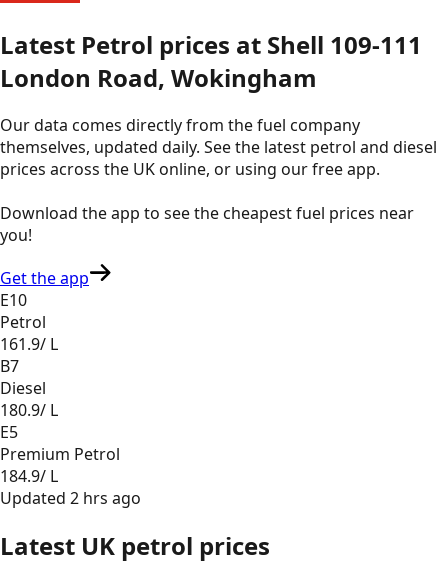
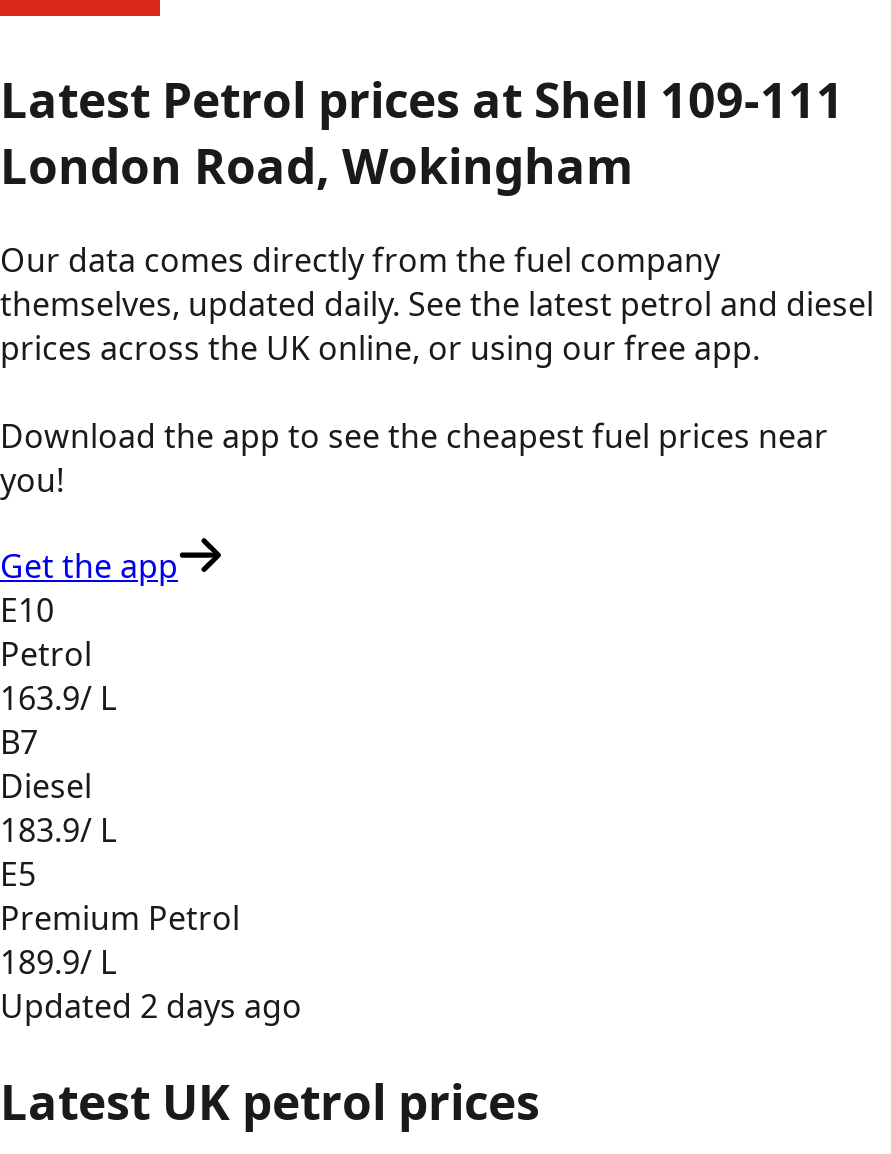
- 161.9/ L
+ 163.9/ L

- 180.9/ L
+ 183.9/ L

- 184.9/ L
+ 189.9/ L

- Updated 2 hrs ago
+ Updated 2 days ago
